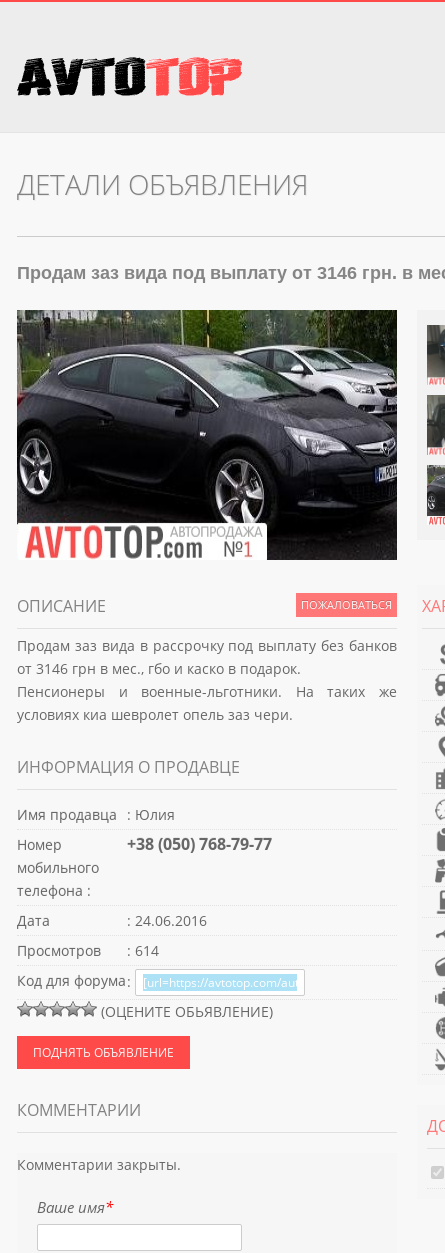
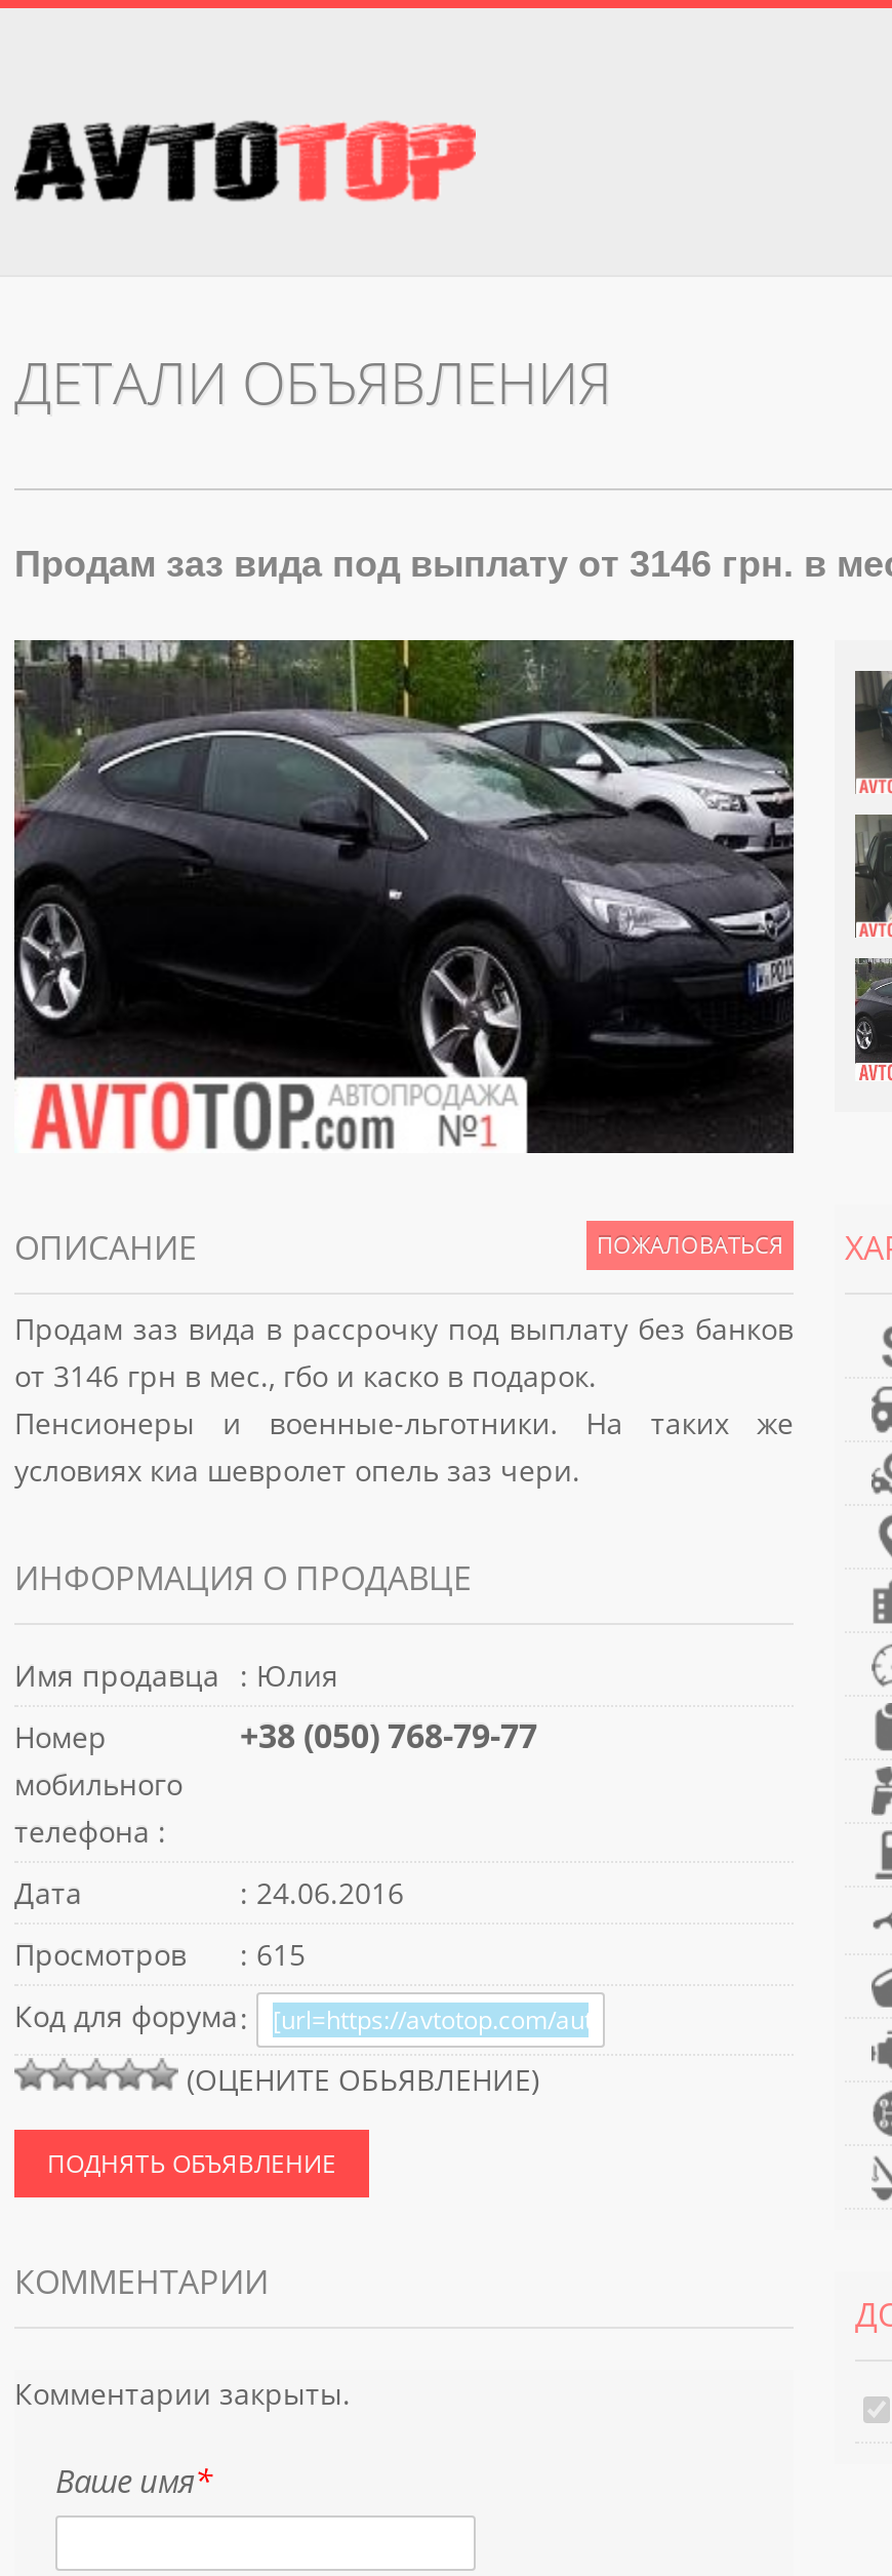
- Просмотров : 614
+ Просмотров : 615
